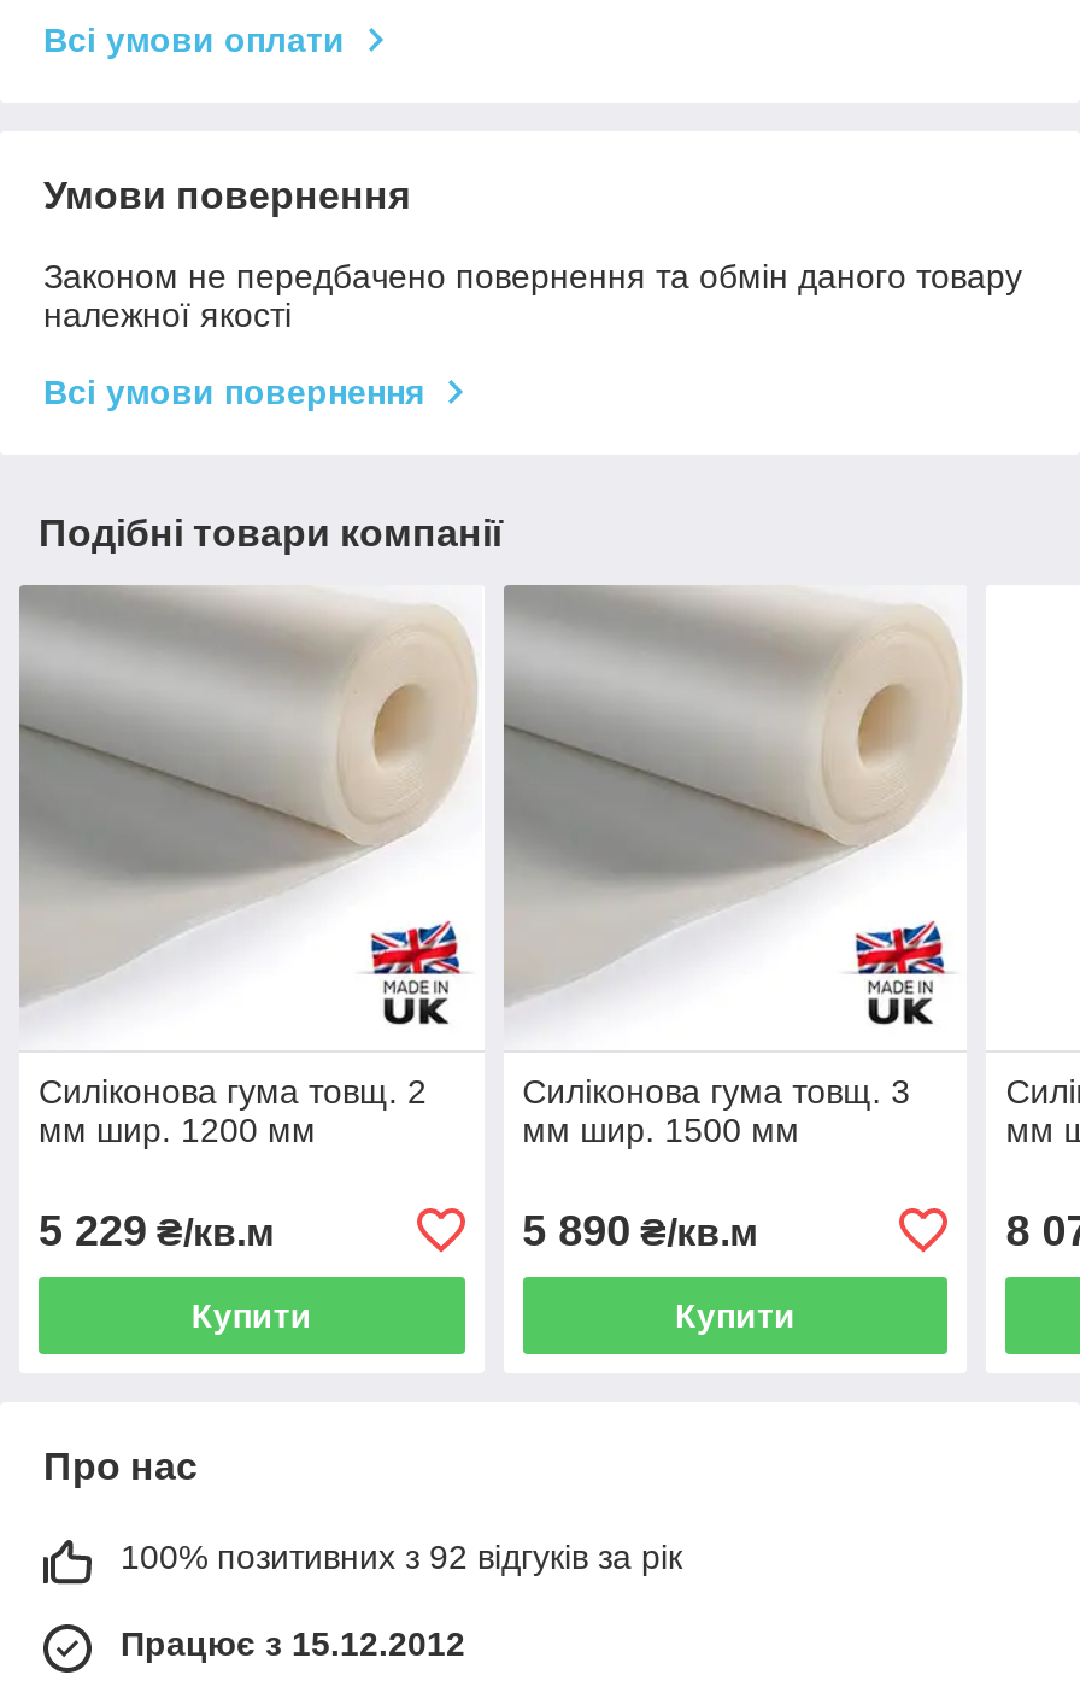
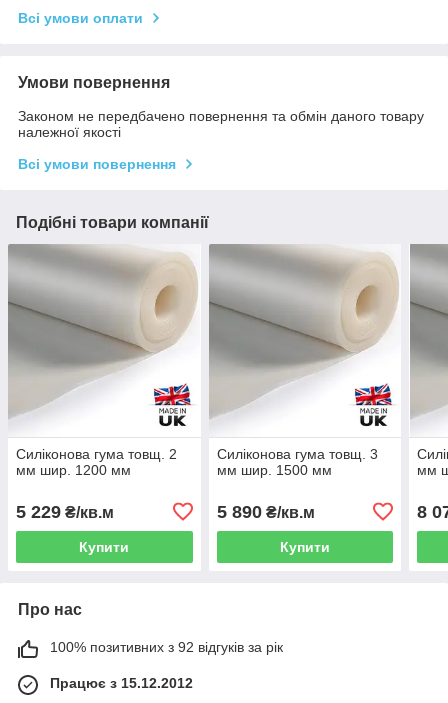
+ [image]
